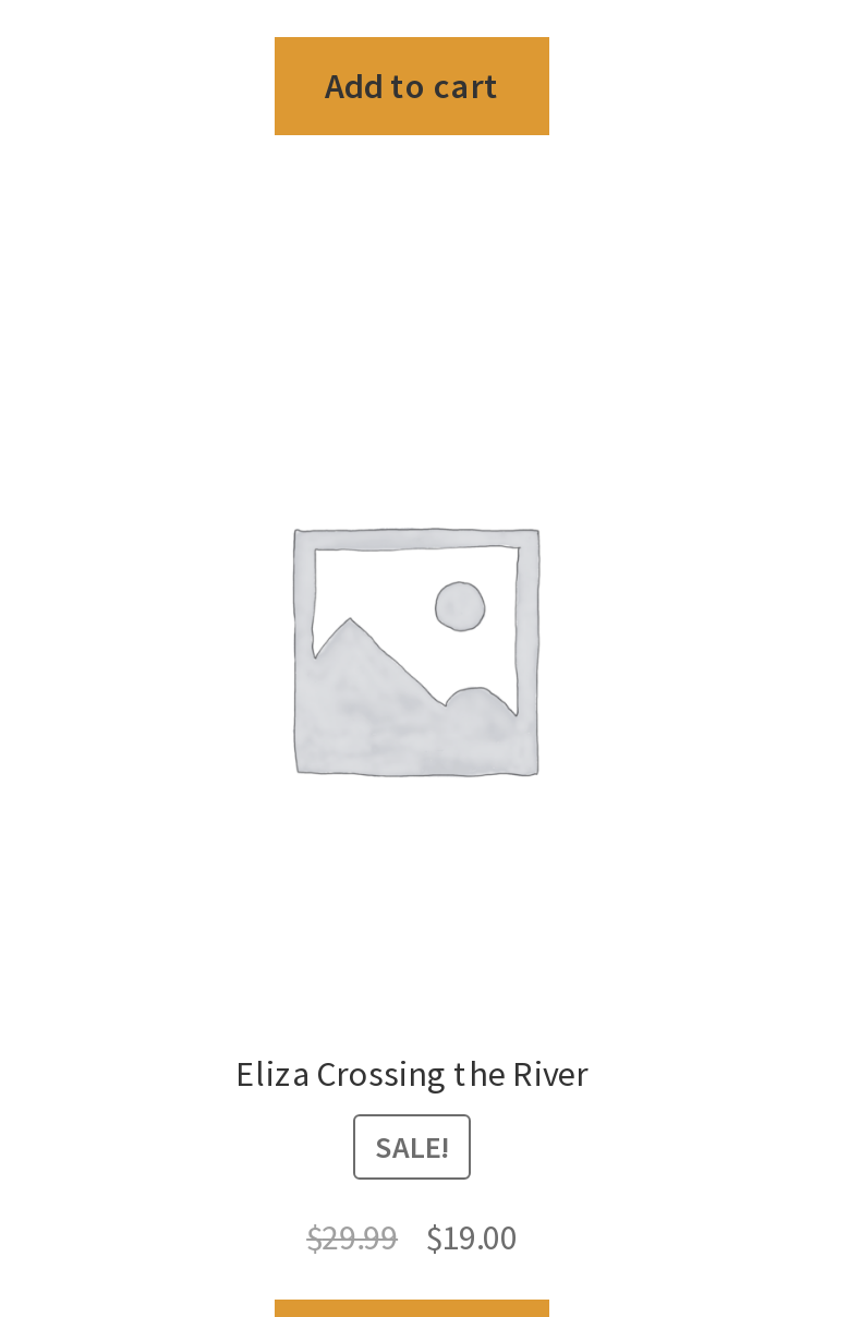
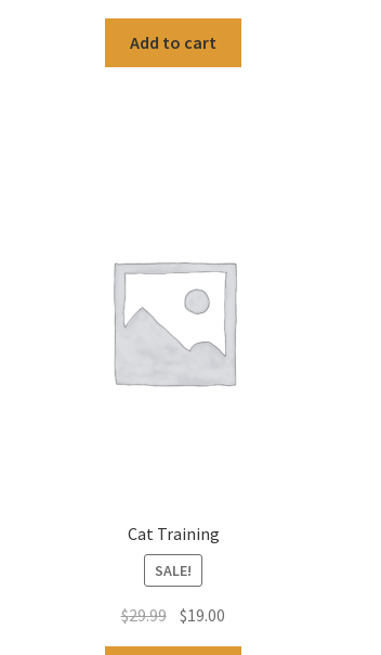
- Eliza Crossing the River
+ Cat Training
